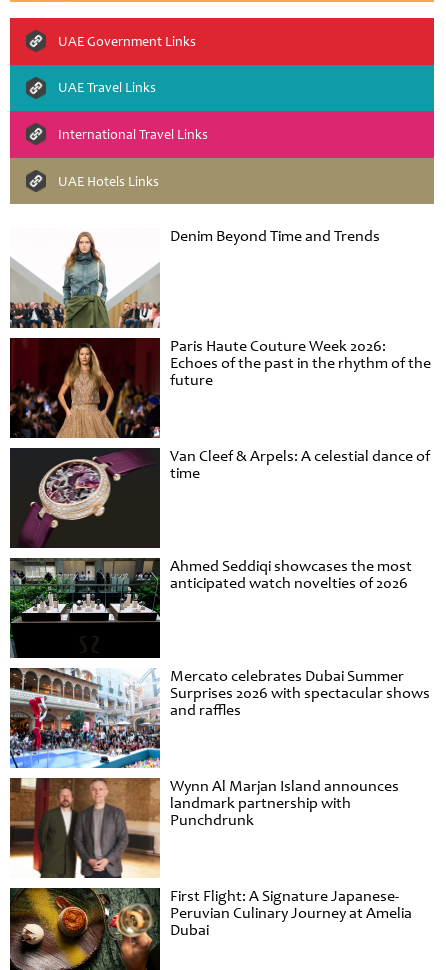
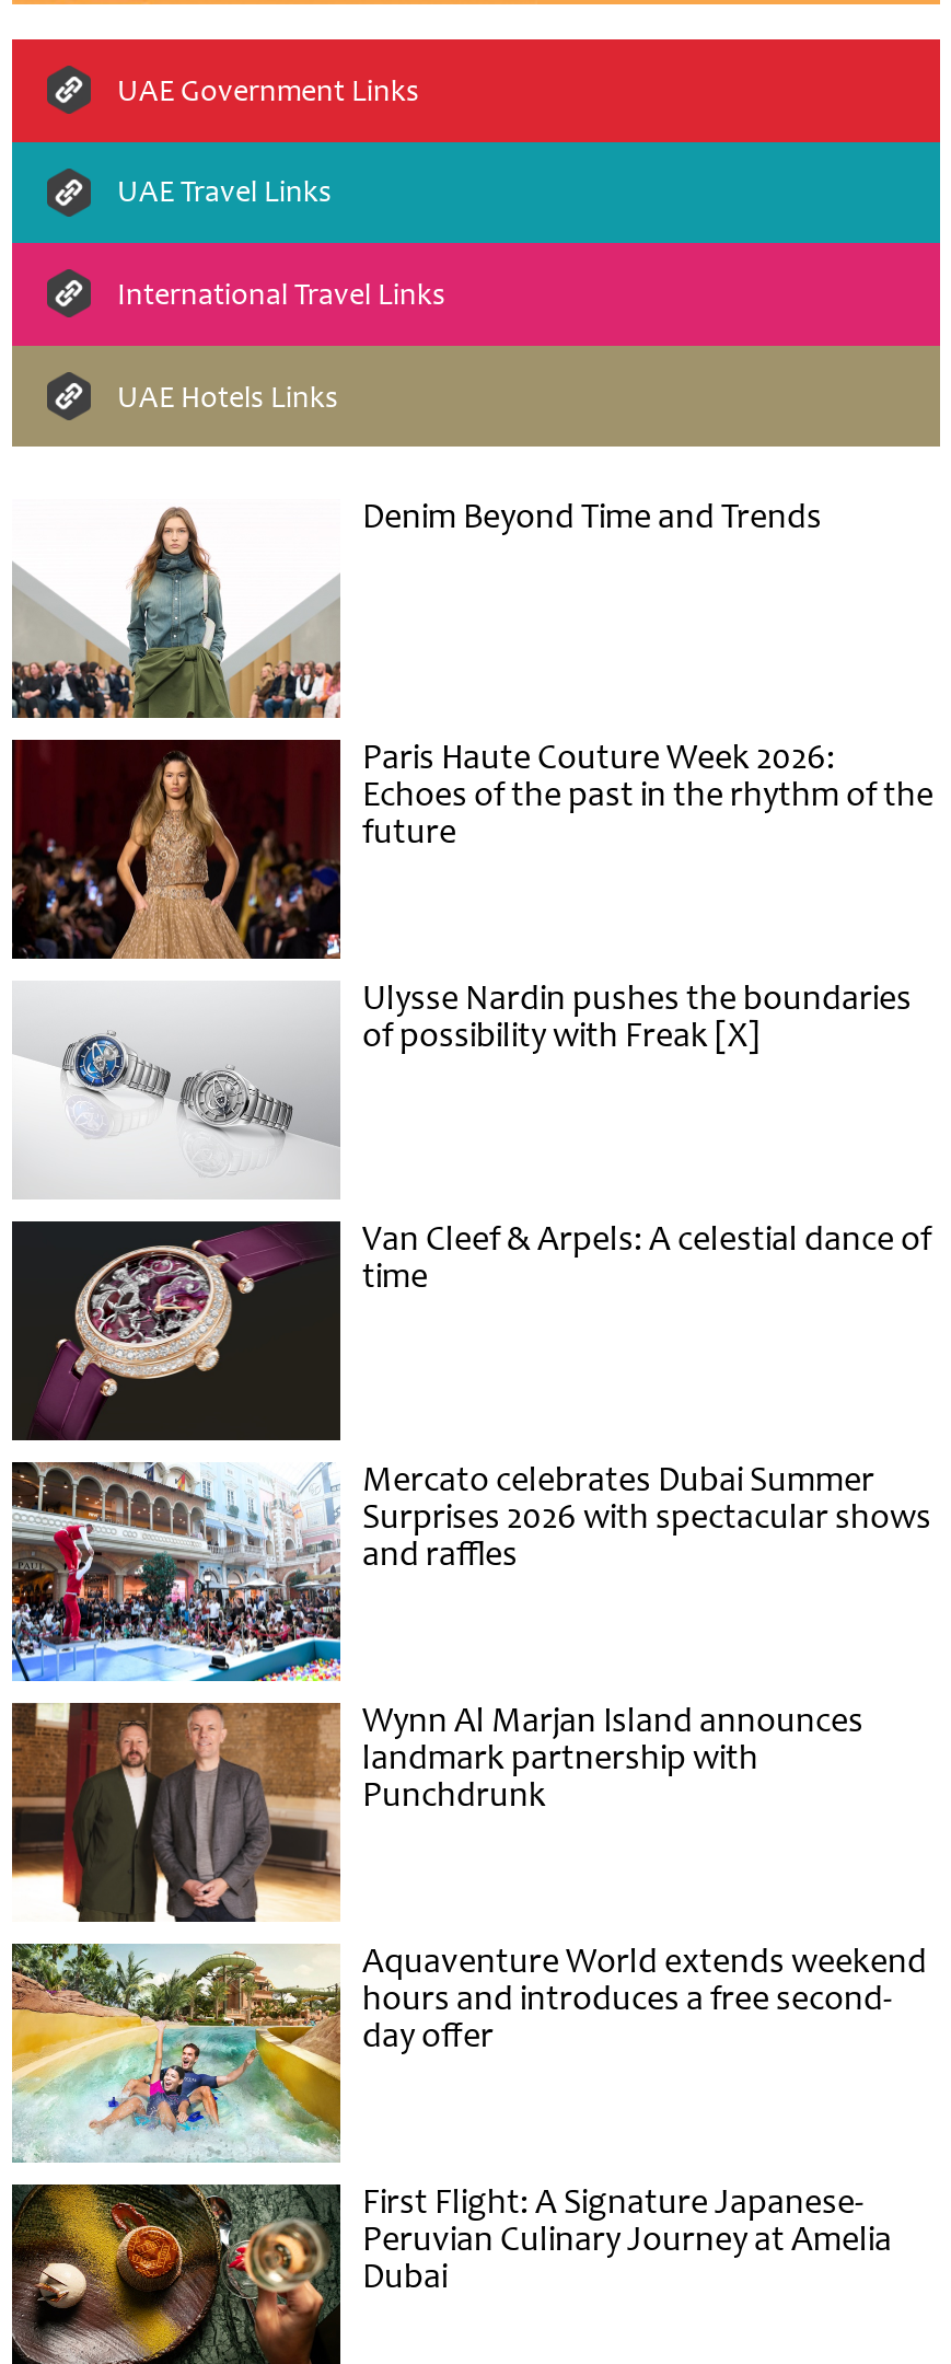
+ [image]
+ Ulysse Nardin pushes the boundaries
+ of possibility with Freak [X]

- [image]
- Ahmed Seddiqi showcases the most
- anticipated watch novelties of 2026

+ [image]
+ Aquaventure World extends weekend
+ hours and introduces a free second-
+ day offer
